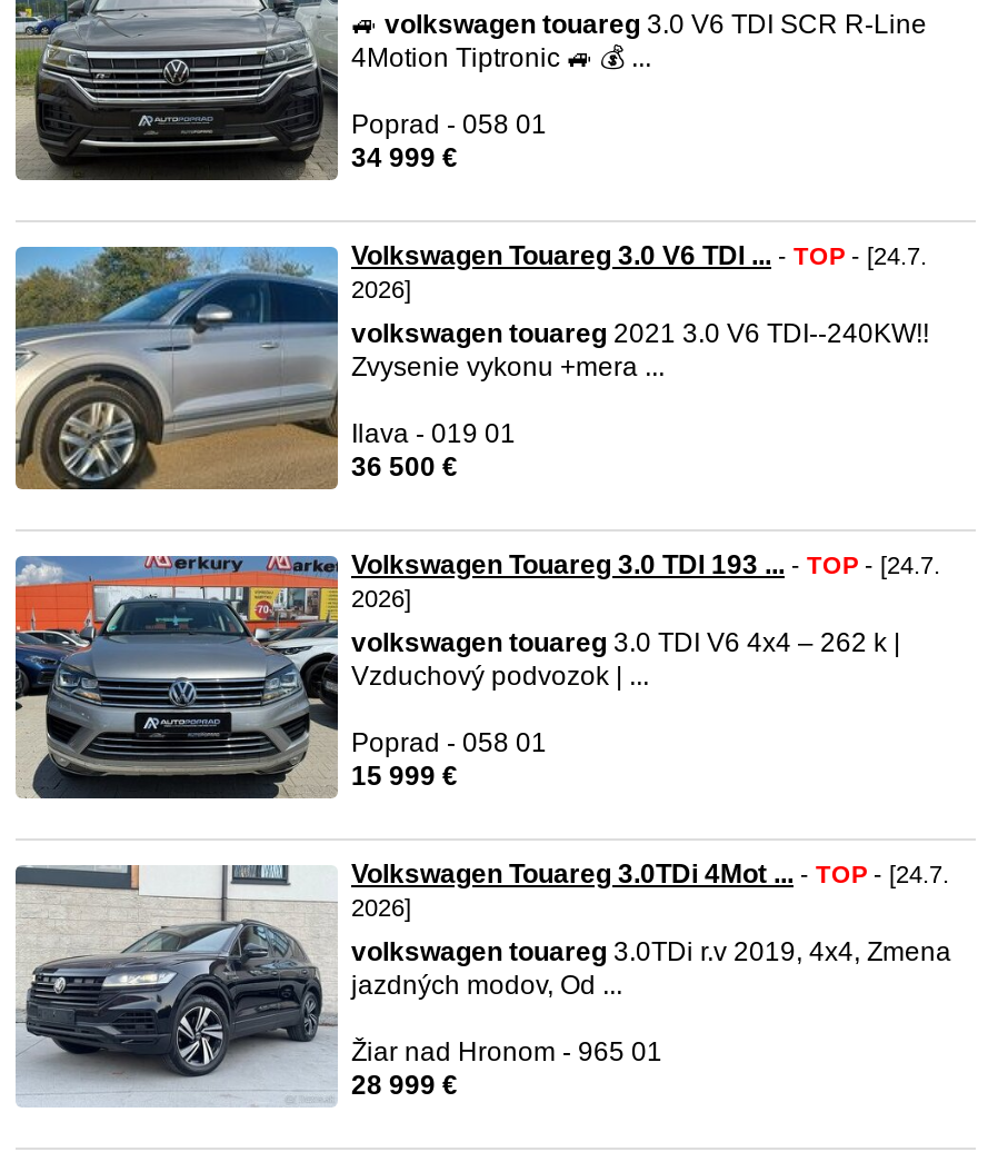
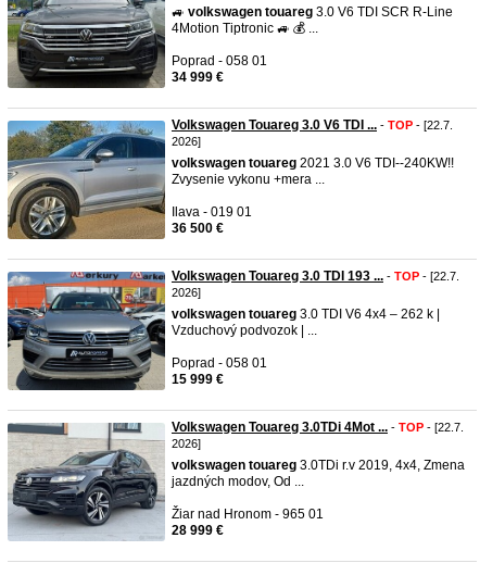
- Volkswagen Touareg 3.0 V6 TDI ... - TOP - [24.7.
+ Volkswagen Touareg 3.0 V6 TDI ... - TOP - [22.7.

- Volkswagen Touareg 3.0 TDI 193 ... - TOP - [24.7.
+ Volkswagen Touareg 3.0 TDI 193 ... - TOP - [22.7.

- Volkswagen Touareg 3.0TDi 4Mot ... - TOP - [24.7.
+ Volkswagen Touareg 3.0TDi 4Mot ... - TOP - [22.7.
